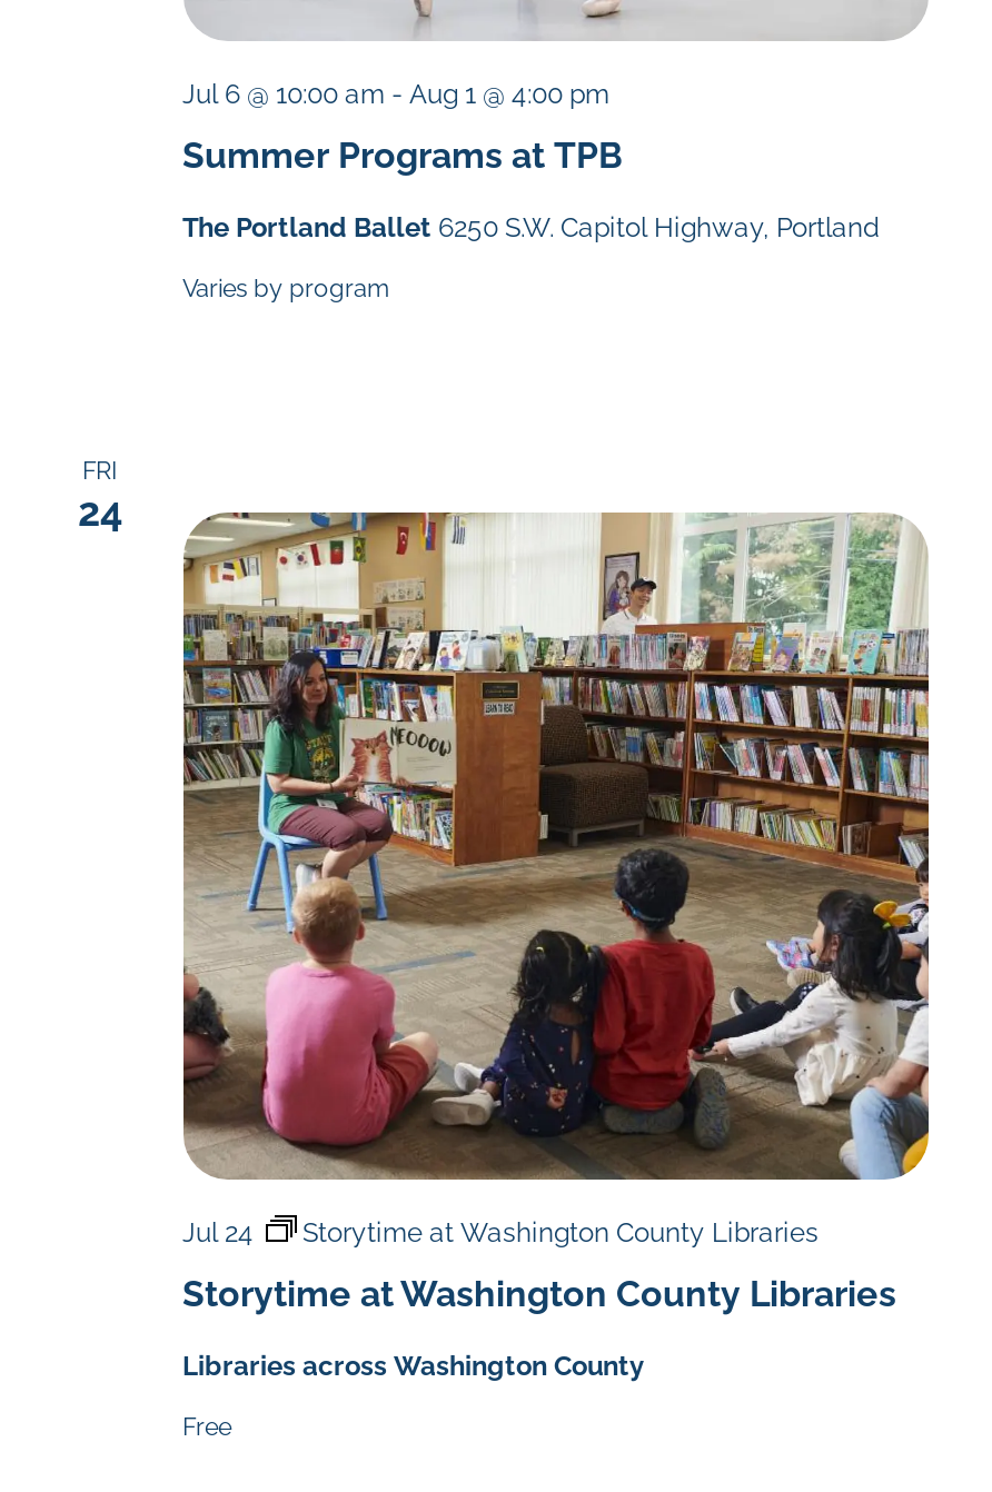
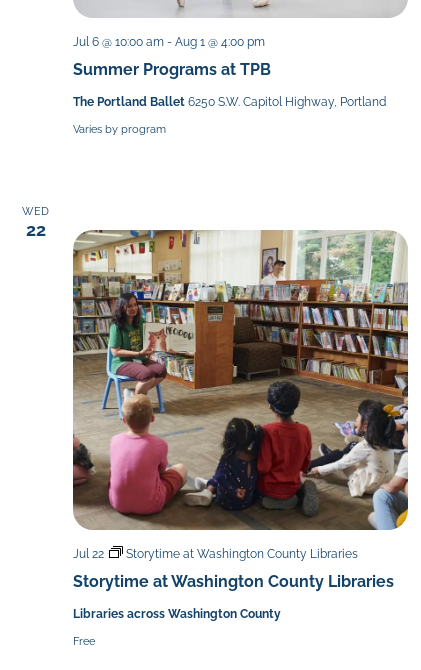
- FRI
- 24
+ WED
+ 22

- Jul 24 Storytime at Washington County Libraries
+ Jul 22 Storytime at Washington County Libraries
